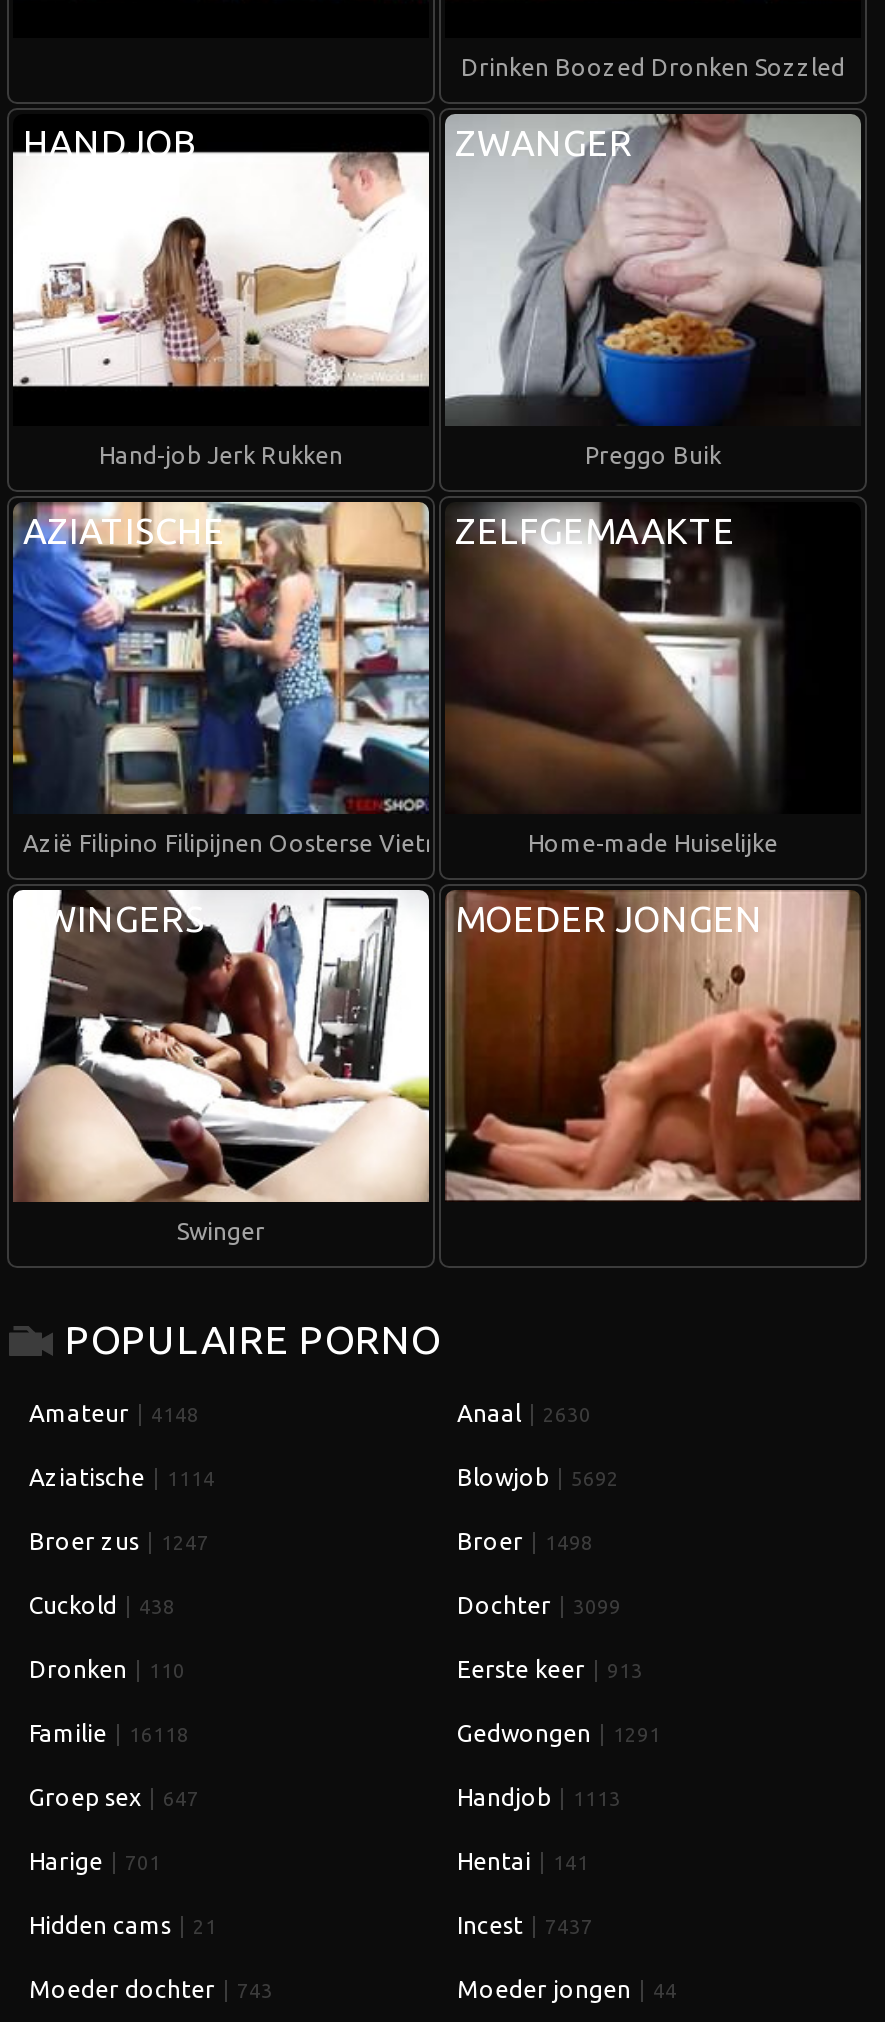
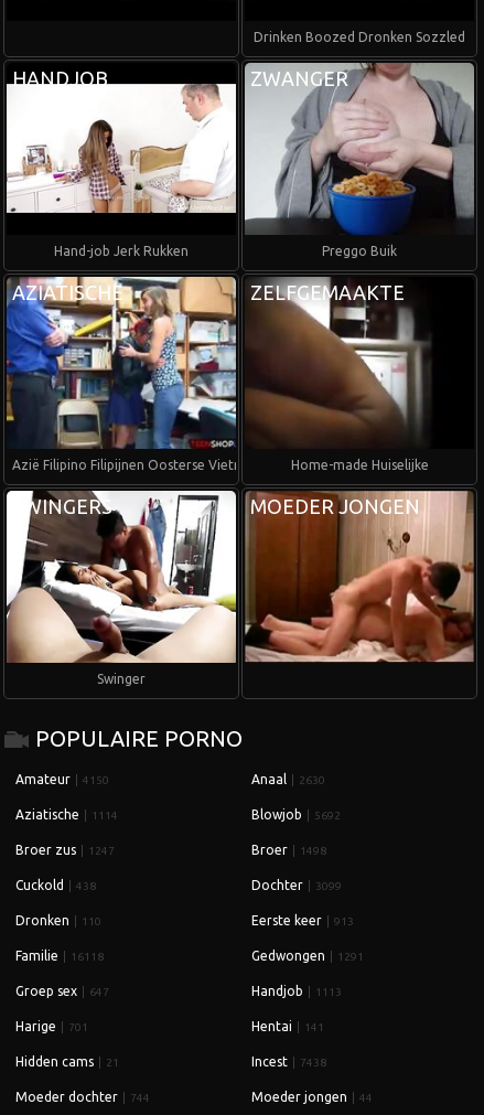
- Amateur 4148
+ Amateur 4150

- Incest 7437
+ Incest 7438

- Moeder dochter 743
+ Moeder dochter 744
